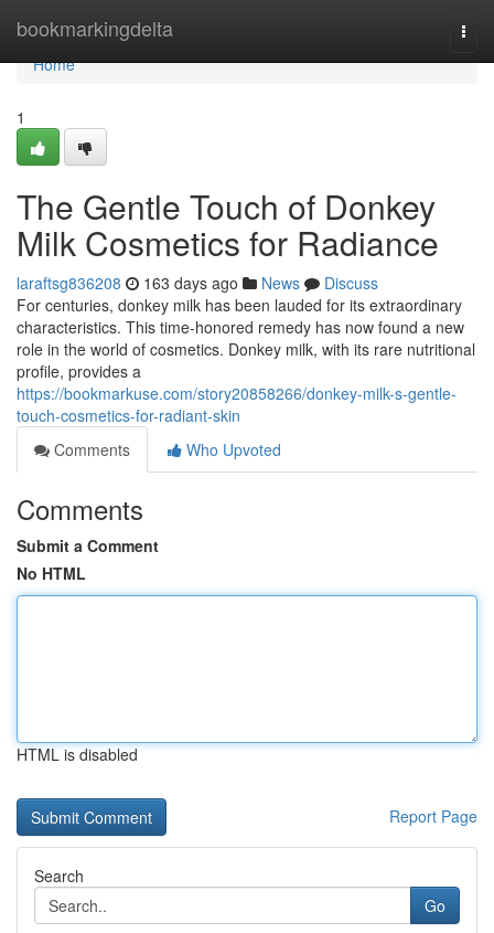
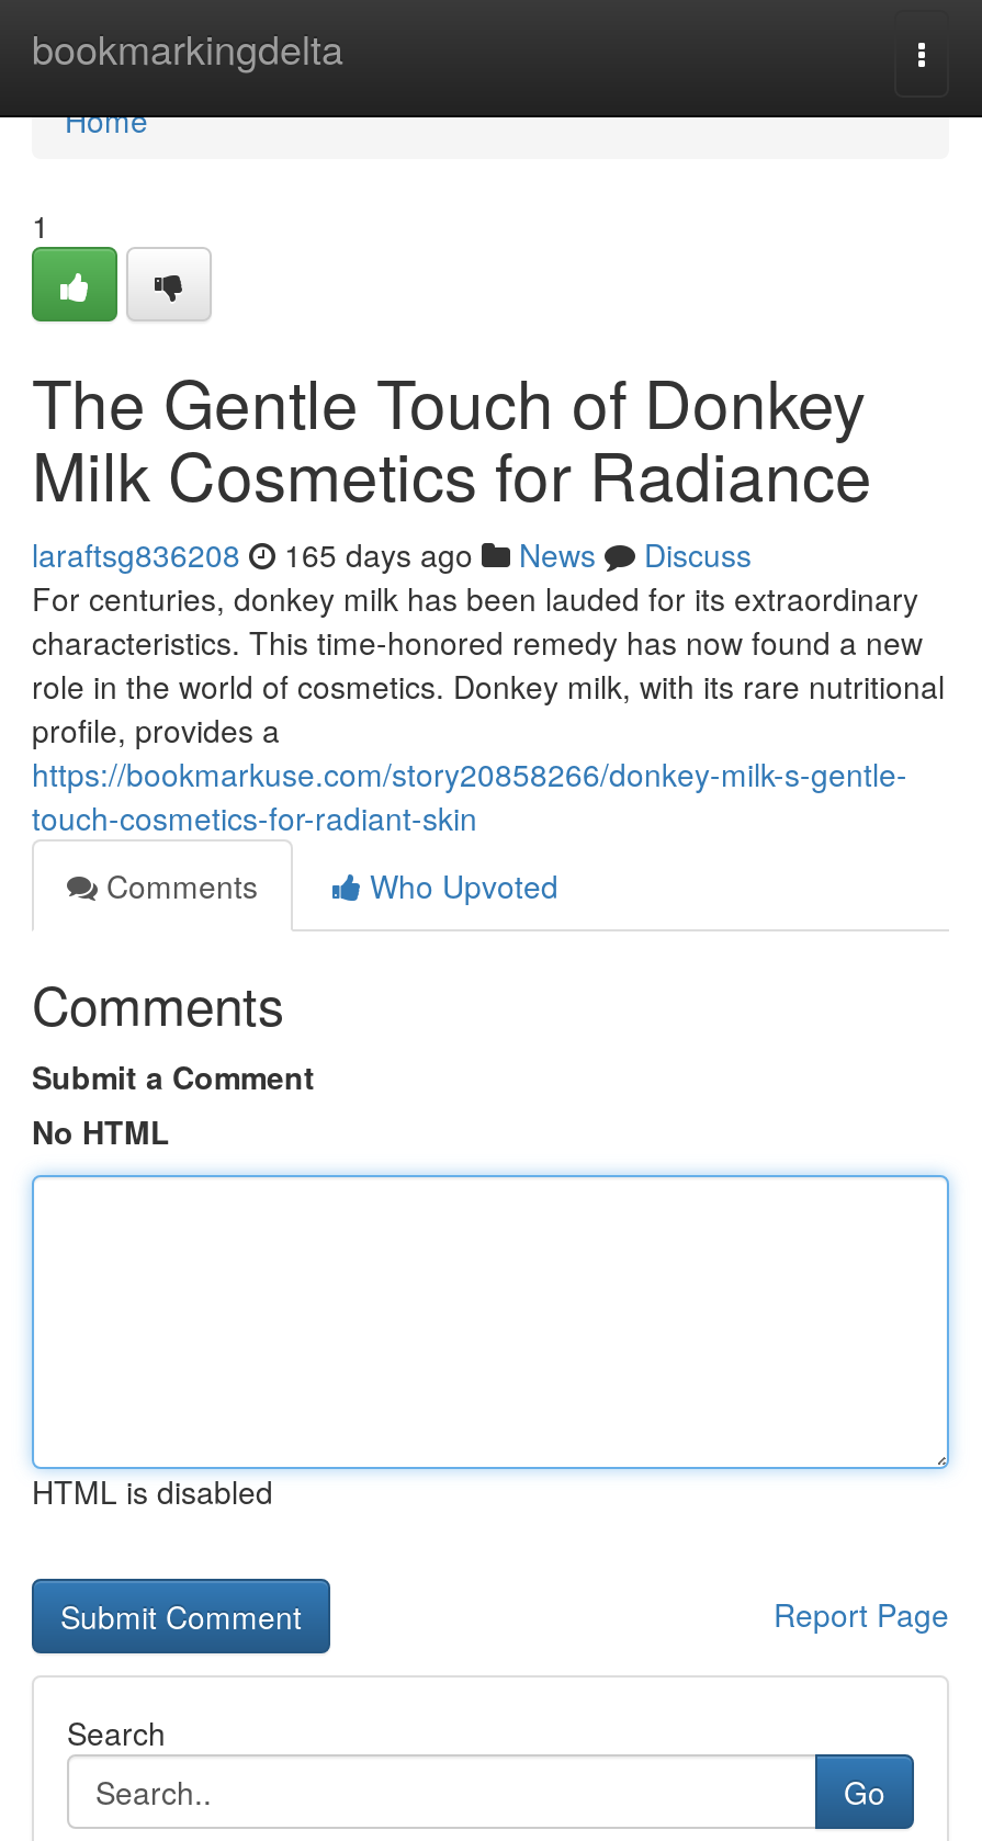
- laraftsg836208 163 days ago News Discuss
+ laraftsg836208 165 days ago News Discuss
